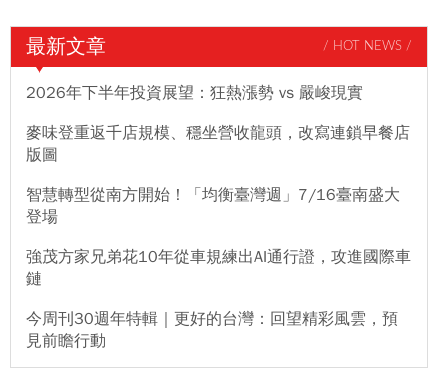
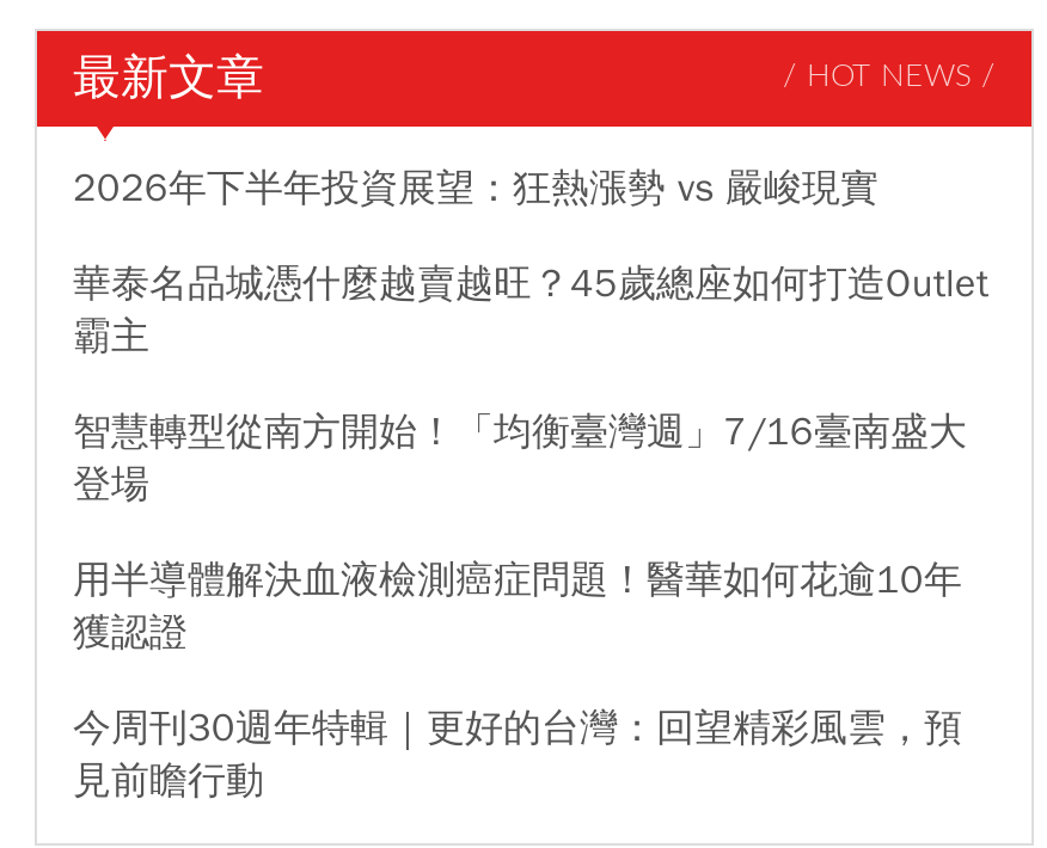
- 麥味登重返千店規模、穩坐營收龍頭，改寫連鎖早餐店
- 版圖
+ 華泰名品城憑什麼越賣越旺？45歲總座如何打造Outlet
+ 霸主

- 強茂方家兄弟花10年從車規練出AI通行證，攻進國際車
- 鏈
+ 用半導體解決血液檢測癌症問題！醫華如何花逾10年
+ 獲認證
